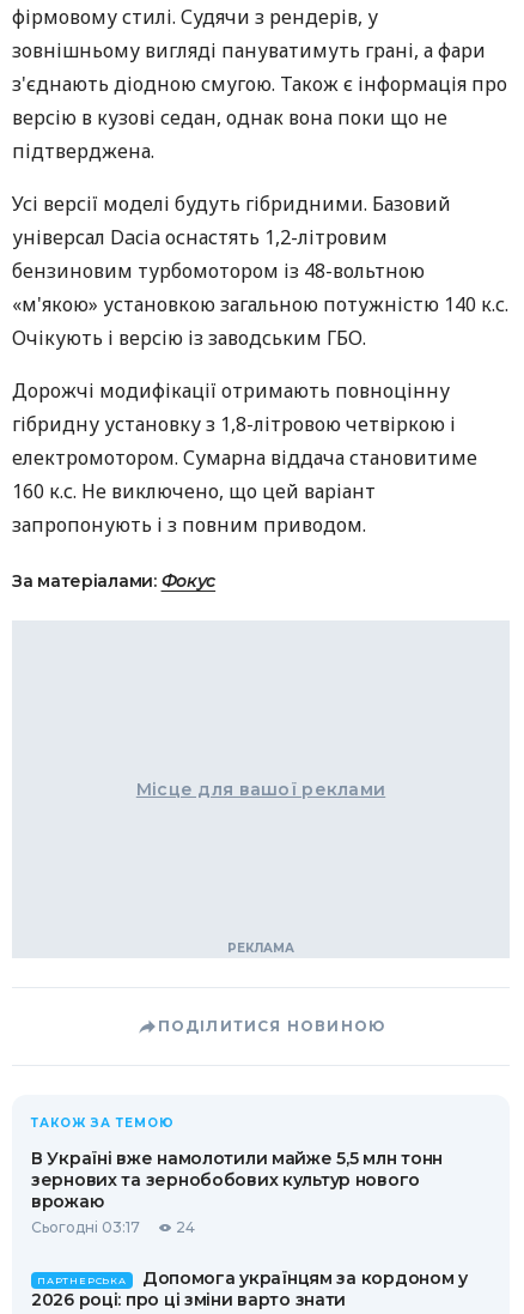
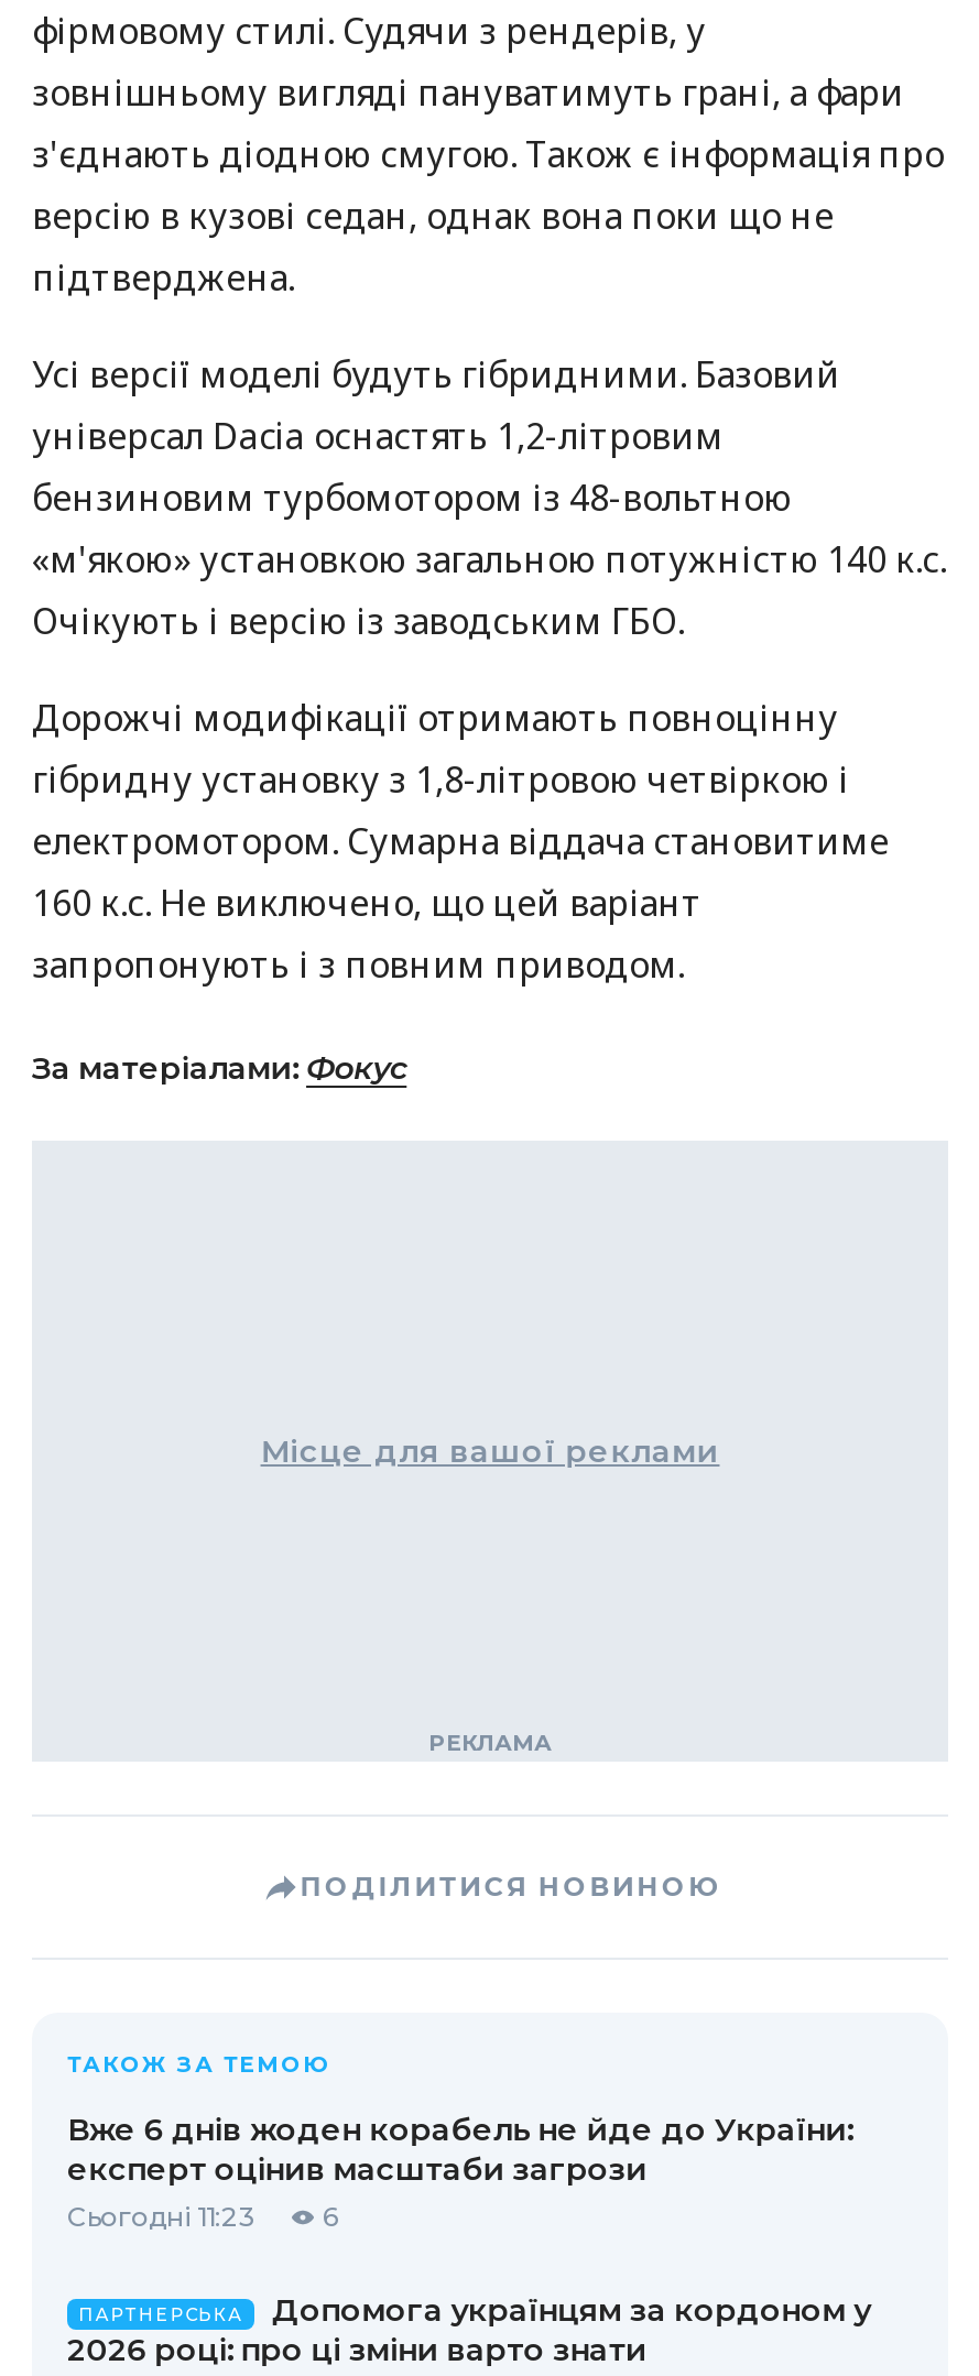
- В Україні вже намолотили майже 5,5 млн тонн
- зернових та зернобобових культур нового
- врожаю
- Сьогодні 03:17
- 24
+ Вже 6 днів жоден корабель не йде до України:
+ експерт оцінив масштаби загрози
+ Сьогодні 11:23
+ 6
